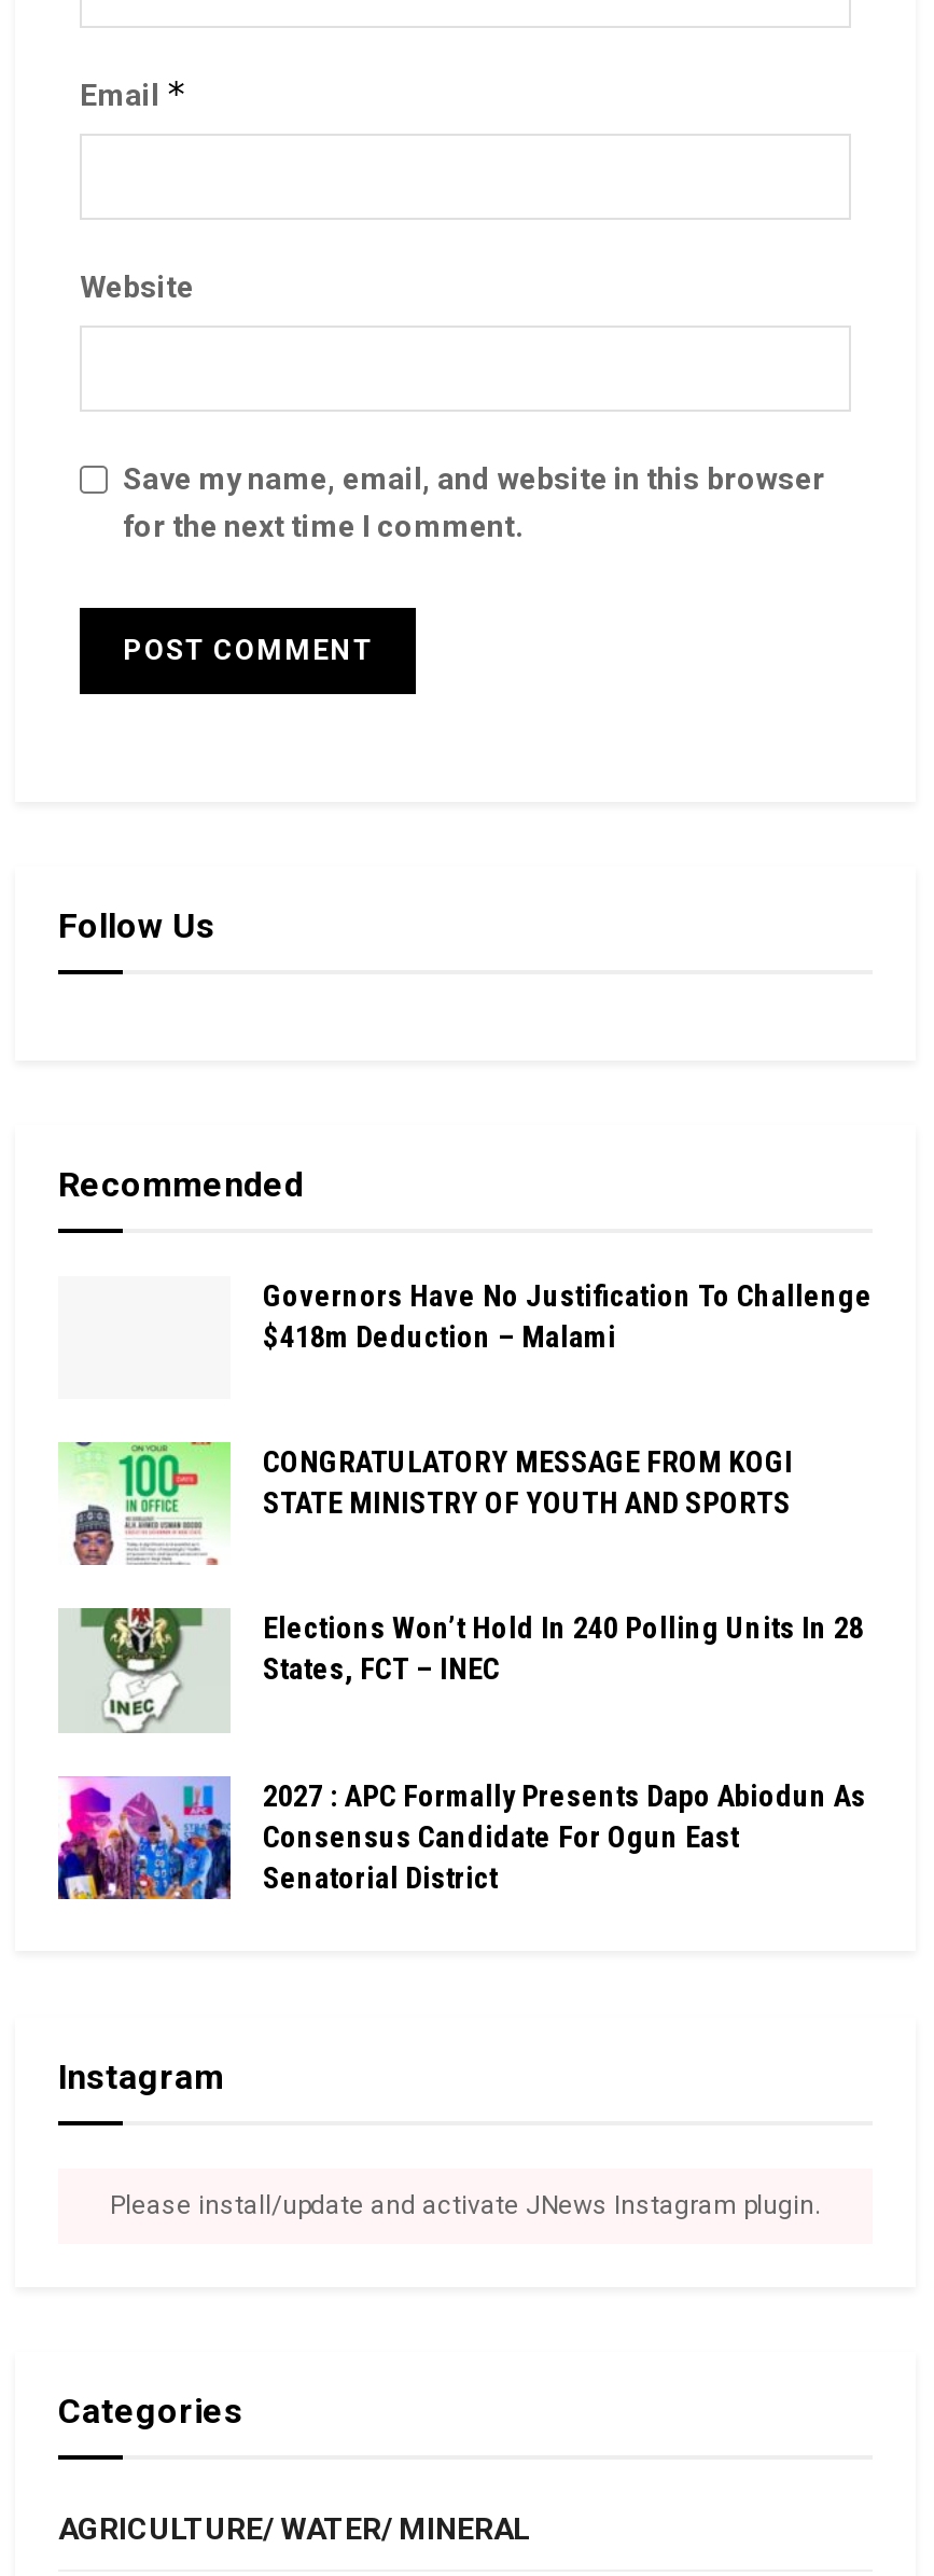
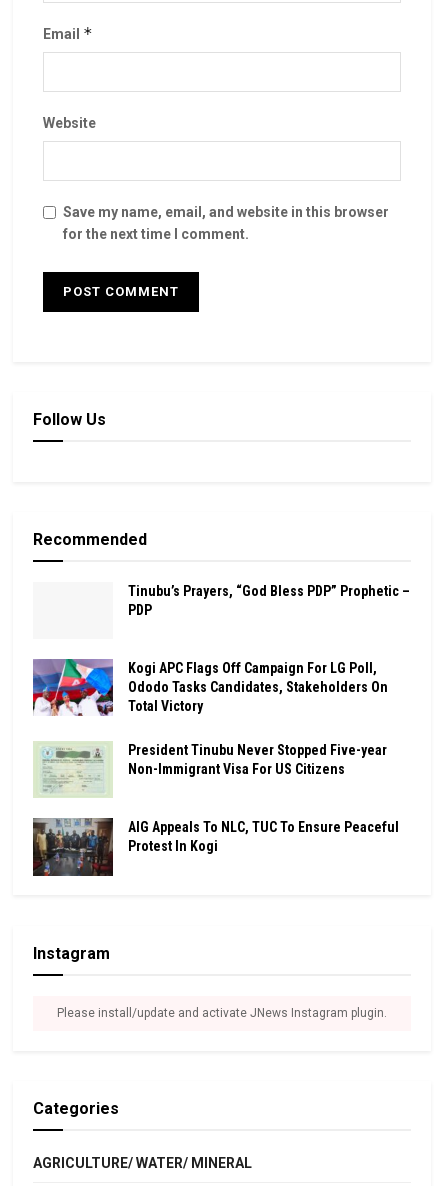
- Governors Have No Justification To Challenge
- $418m Deduction – Malami
+ Tinubu’s Prayers, “God Bless PDP” Prophetic –
+ PDP

- [image]
- CONGRATULATORY MESSAGE FROM KOGI
- STATE MINISTRY OF YOUTH AND SPORTS
+ [image]
+ Kogi APC Flags Off Campaign For LG Poll,
+ Ododo Tasks Candidates, Stakeholders On
+ Total Victory

- [image]
- Elections Won’t Hold In 240 Polling Units In 28
- States, FCT – INEC
+ [image]
+ President Tinubu Never Stopped Five-year
+ Non-Immigrant Visa For US Citizens

- [image]
- 2027 : APC Formally Presents Dapo Abiodun As
- Consensus Candidate For Ogun East
- Senatorial District
+ [image]
+ AIG Appeals To NLC, TUC To Ensure Peaceful
+ Protest In Kogi
